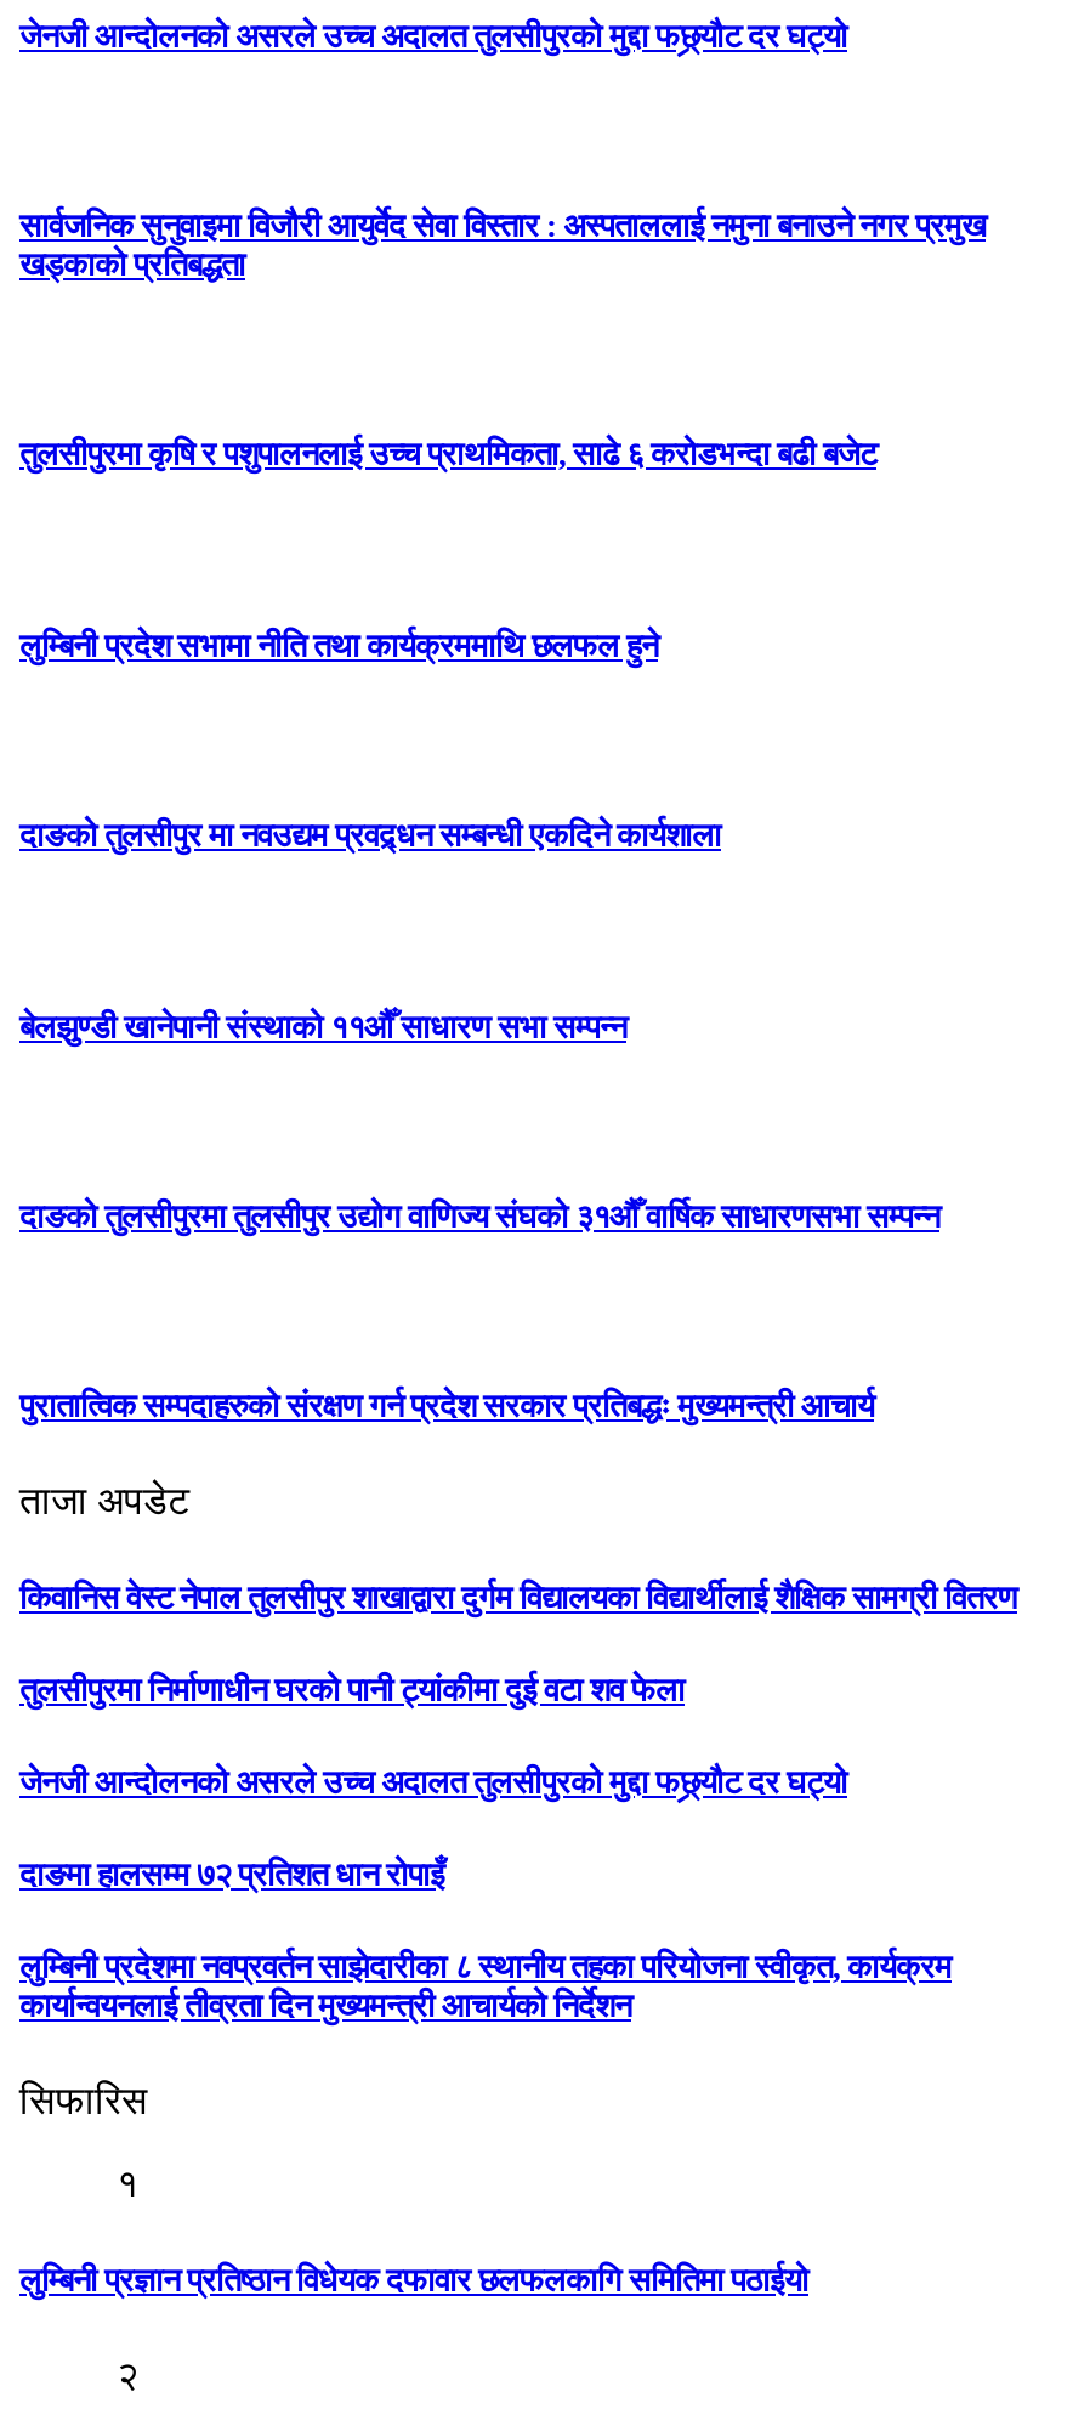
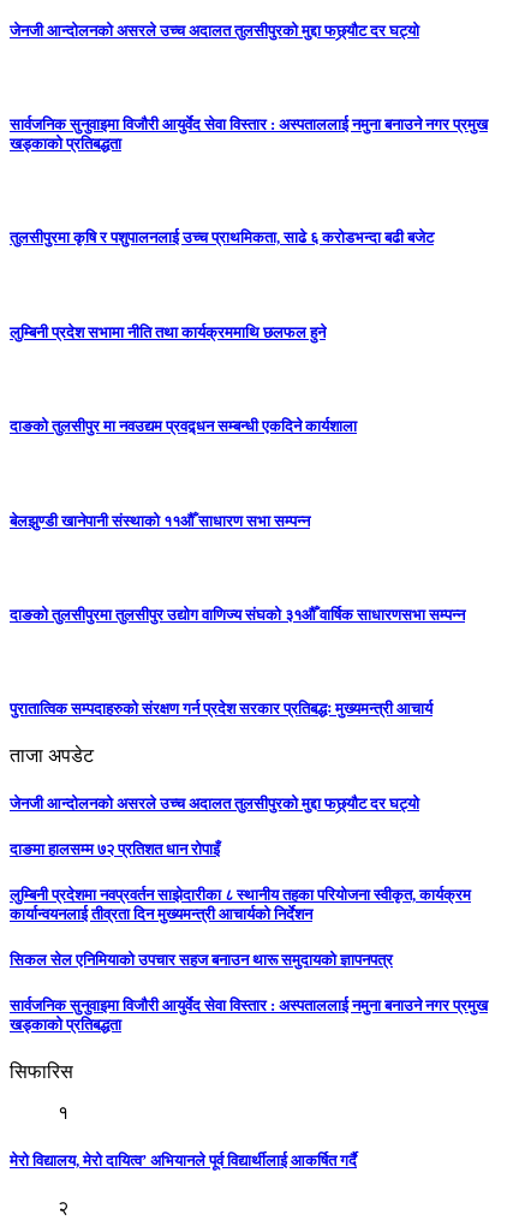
- किवानिस वेस्ट नेपाल तुलसीपुर शाखाद्वारा दुर्गम विद्यालयका विद्यार्थीलाई शैक्षिक सामग्री वितरण
- तुलसीपुरमा निर्माणाधीन घरको पानी ट्यांकीमा दुई वटा शव फेला

moved up: जेनजी आन्दोलनको असरले उच्च अदालत तुलसीपुरको मुद्दा फछ्र्यौट दर घट्यो | दाङमा हालसम्म ७२ प्रतिशत धान रोपाइँ | लुम्बिनी प्रदेशमा नवप्रवर्तन साझेदारीका ८ स्थानीय तहका परियोजना स्वीकृत, कार्यक्रम | कार्यान्वयनलाई तीव्रता दिन मुख्यमन्त्री आचार्यको निर्देशन

+ सिकल सेल एनिमियाको उपचार सहज बनाउन थारू समुदायको ज्ञापनपत्र
+ सार्वजनिक सुनुवाइमा विजाैरी आयुर्वेद सेवा विस्तार : अस्पताललाई नमुना बनाउने नगर प्रमुख
+ खड्काकाे प्रतिबद्धता

- लुम्बिनी प्रज्ञान प्रतिष्ठान विधेयक दफावार छलफलकागि समितिमा पठाईयो
+ मेरो विद्यालय, मेरो दायित्व’ अभियानले पूर्व विद्यार्थीलाई आकर्षित गर्दै
